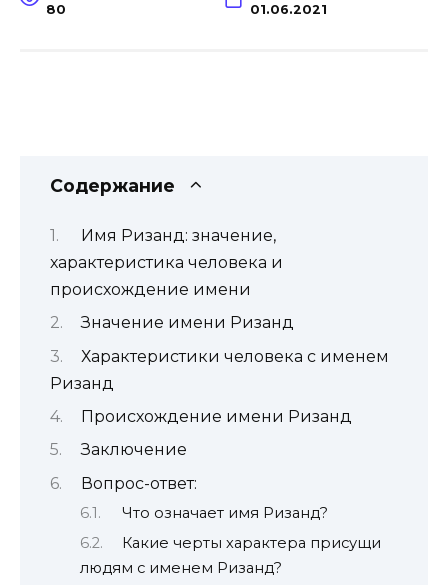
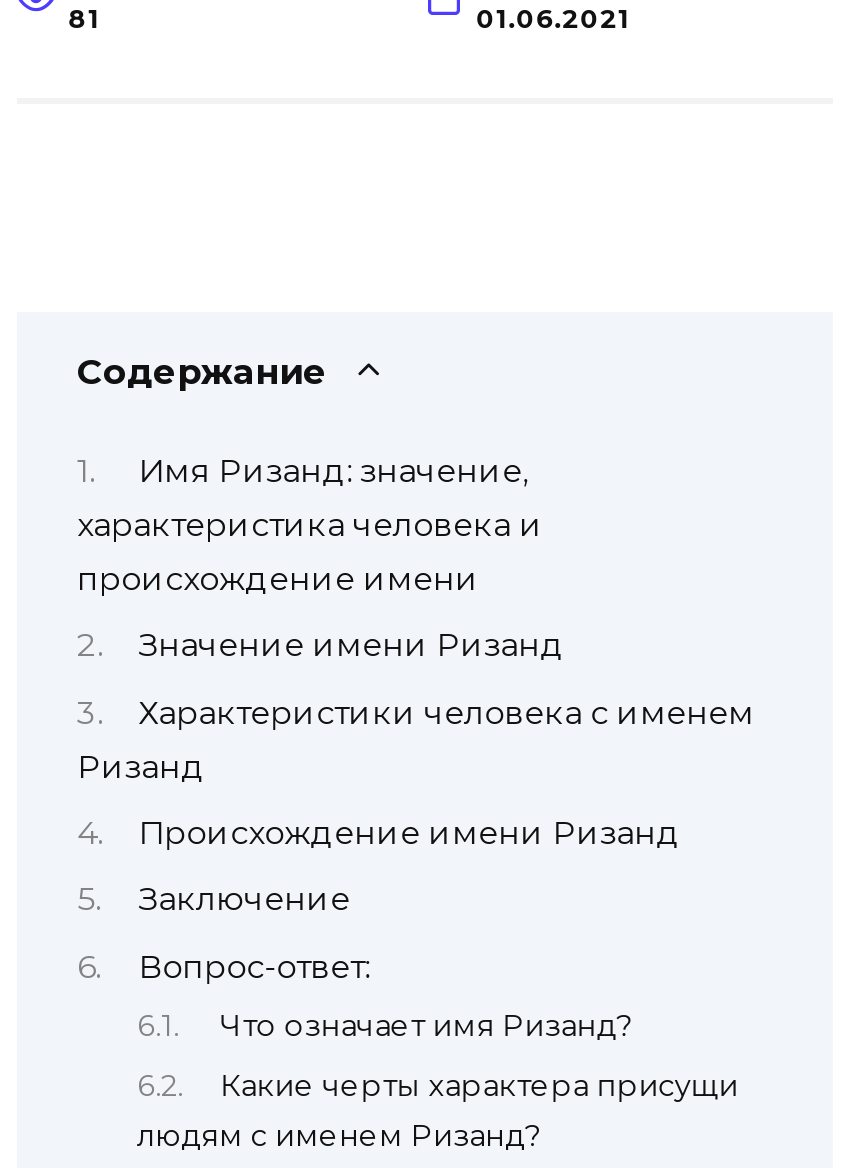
- 80
+ 81
